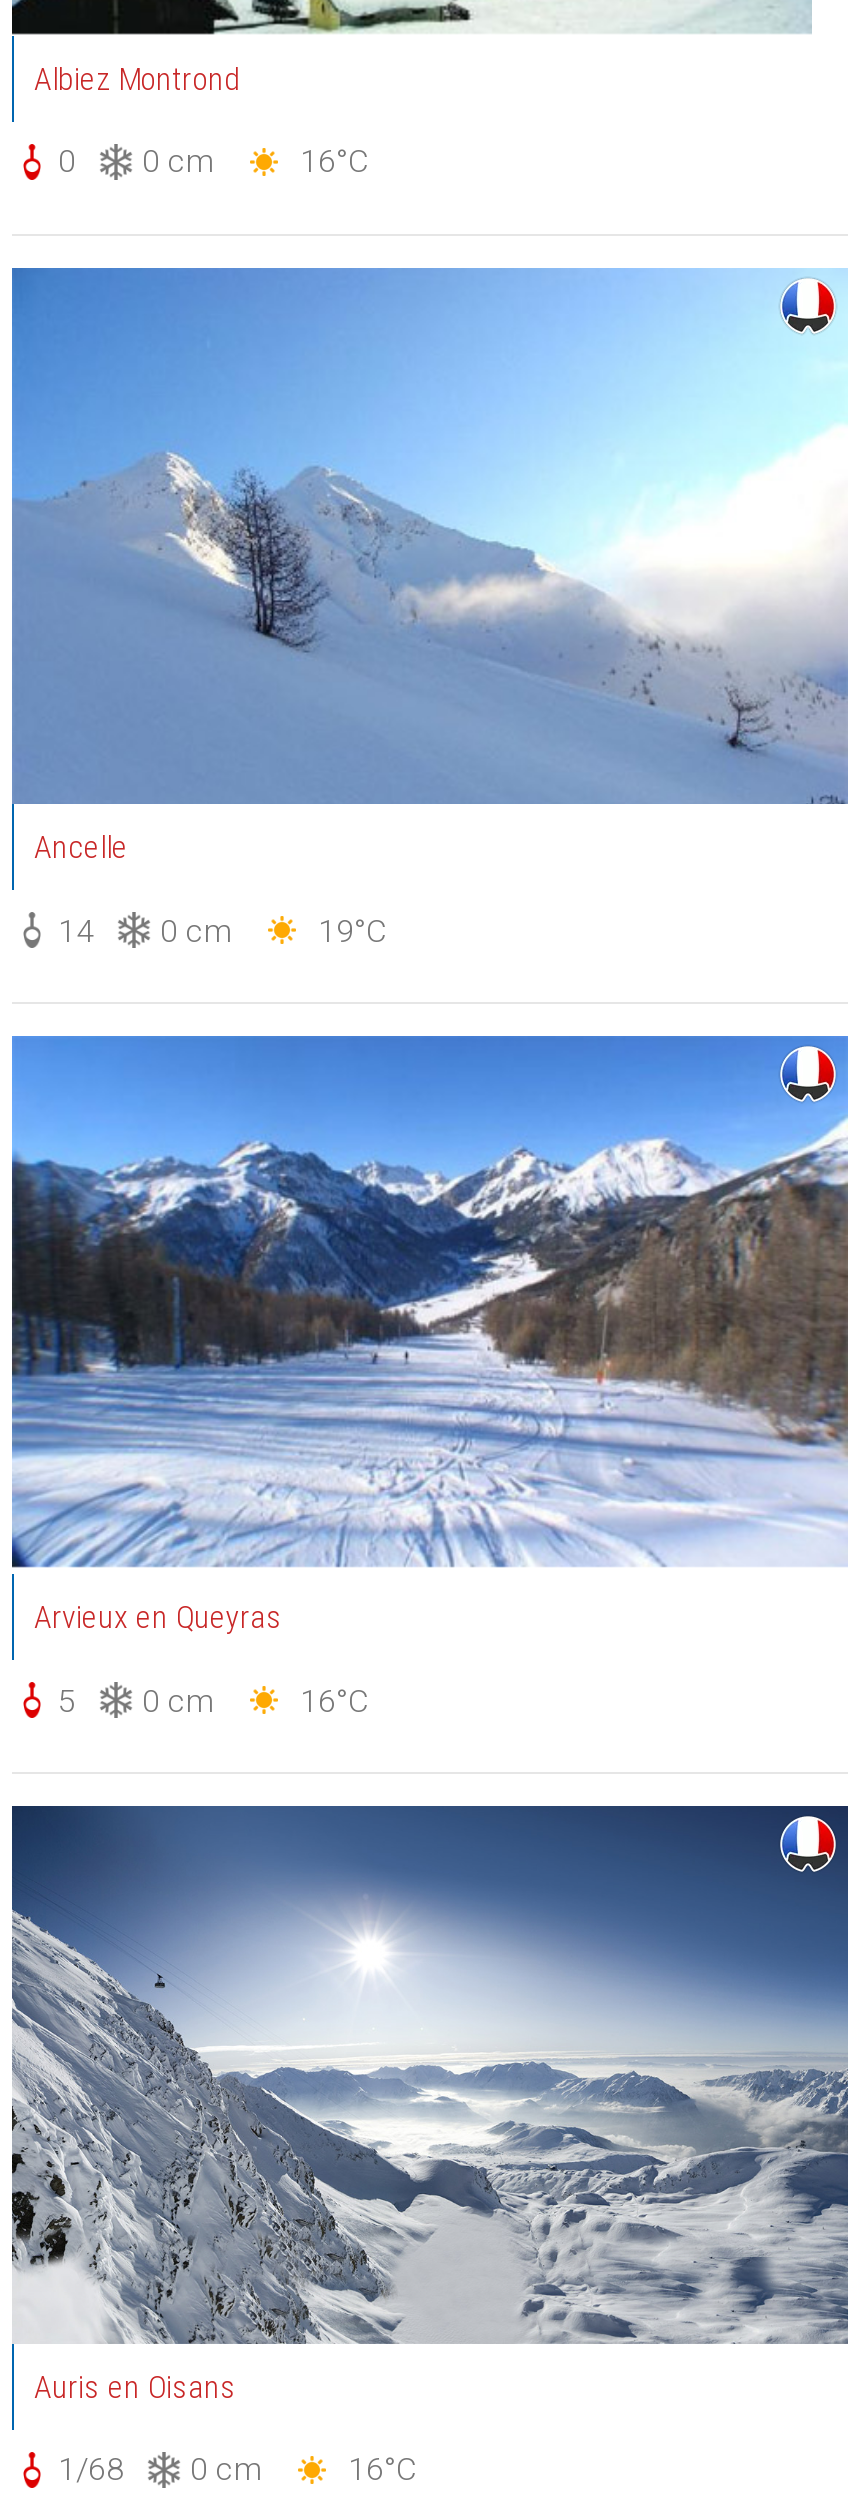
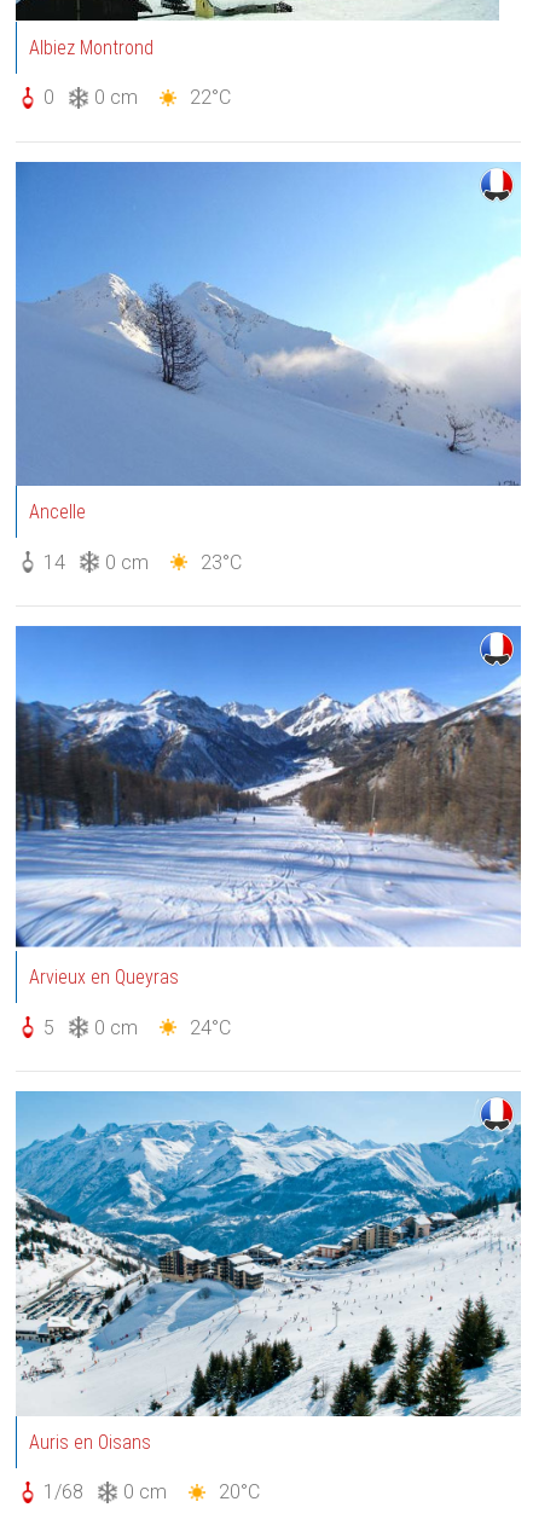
- 16°C
+ 22°C

- 19°C
+ 23°C

- 16°C
+ 24°C

- [image]
+ [image]

- 16°C
+ 20°C
